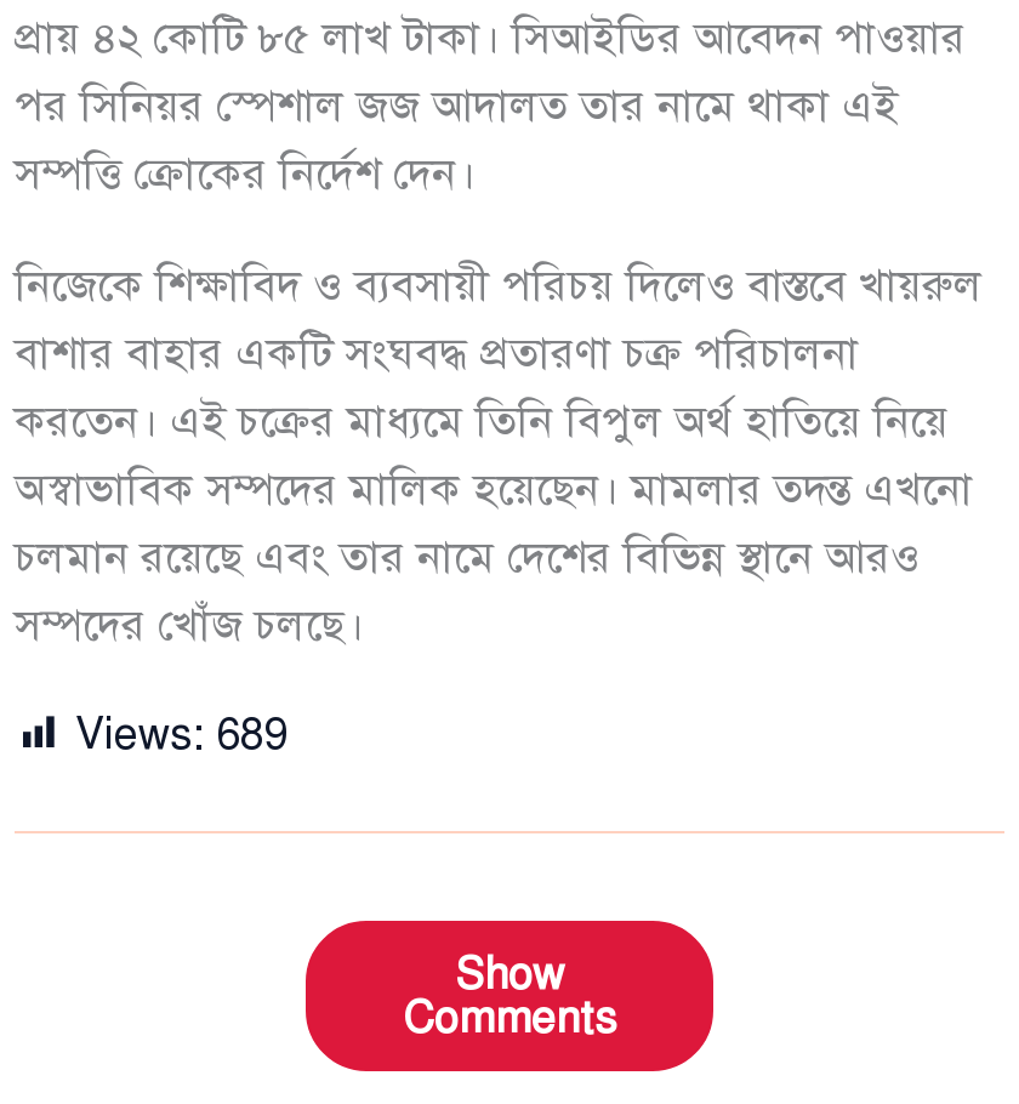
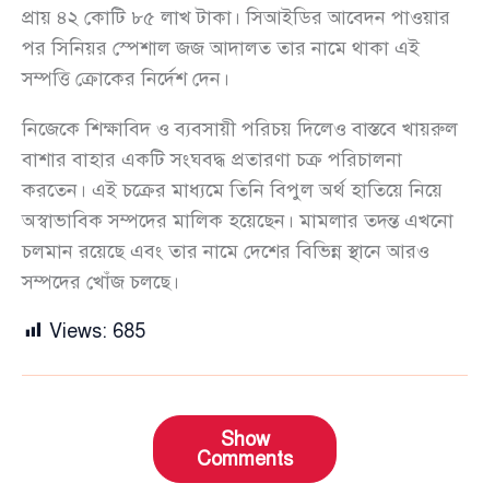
- Views: 689
+ Views: 685
